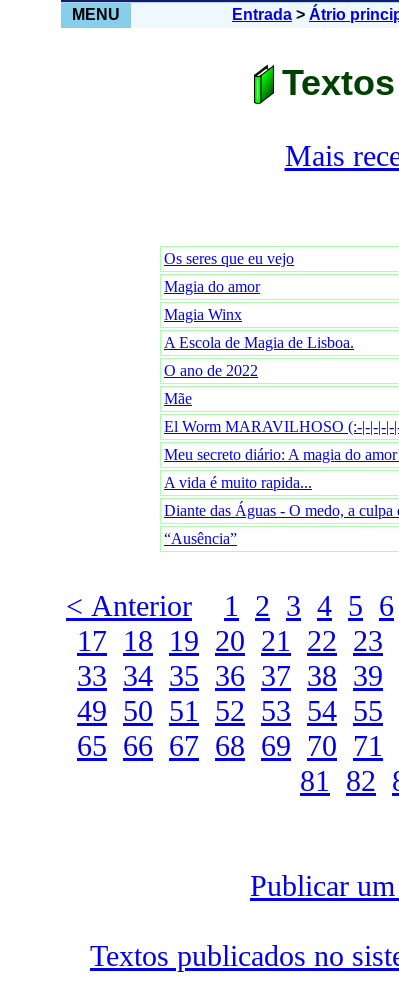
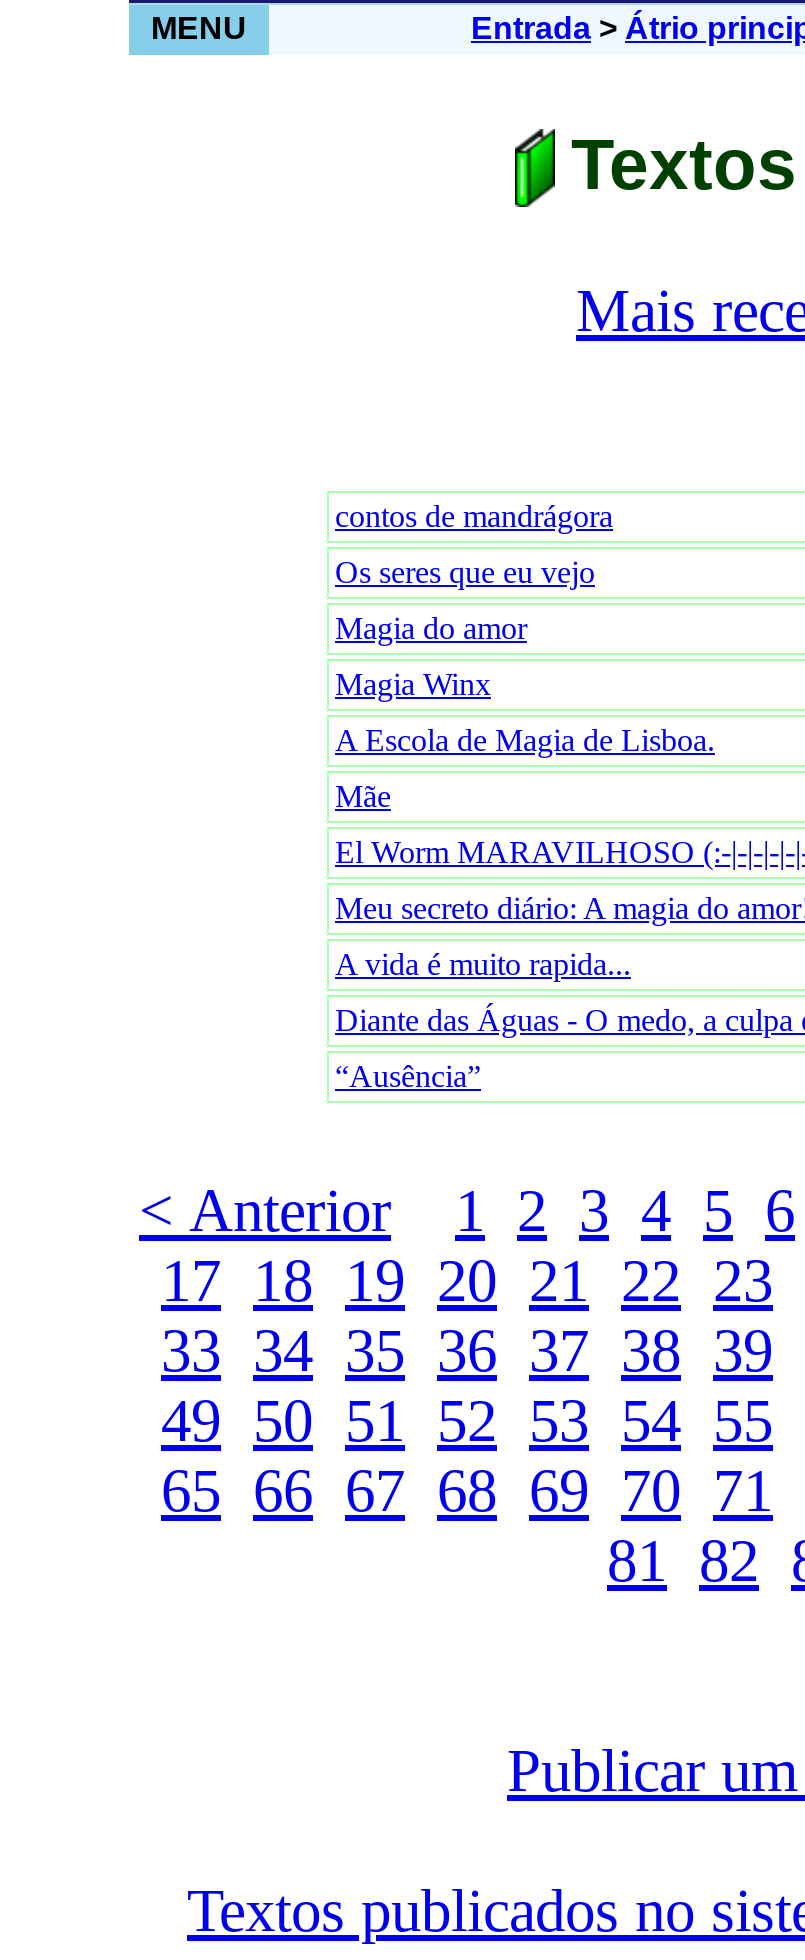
+ contos de mandrágora

moved down: Os seres que eu vejo | Magia do amor | Magia Winx | A Escola de Magia de Lisboa.

- O ano de 2022
